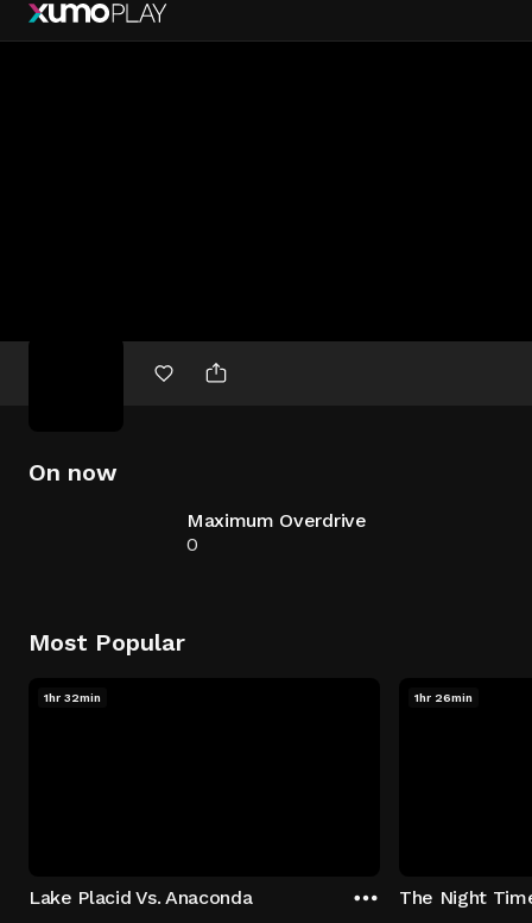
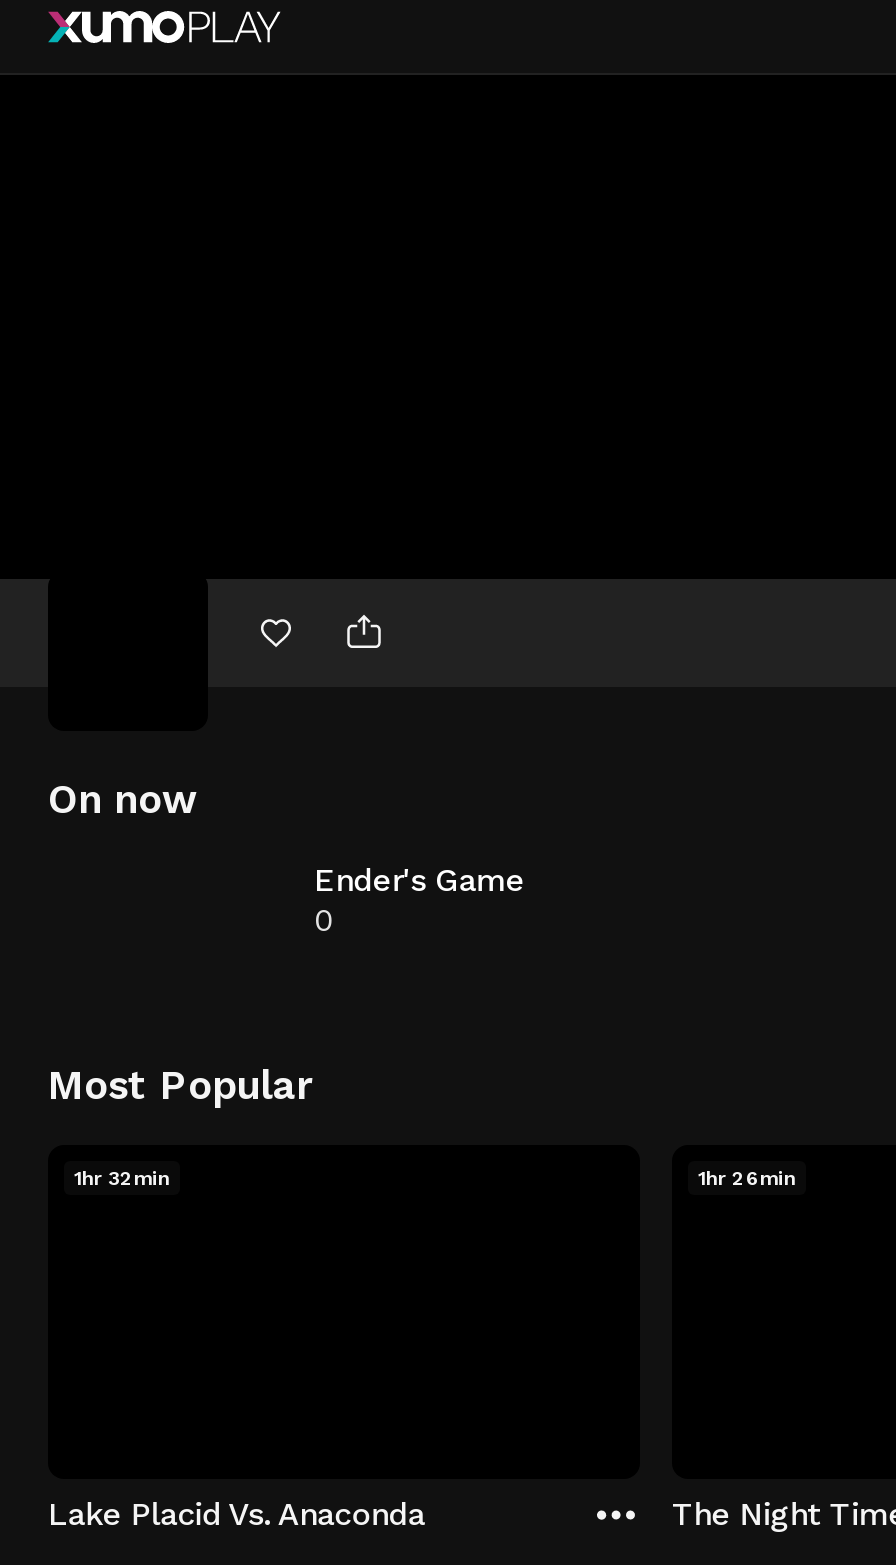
- Maximum Overdrive
+ Ender's Game
